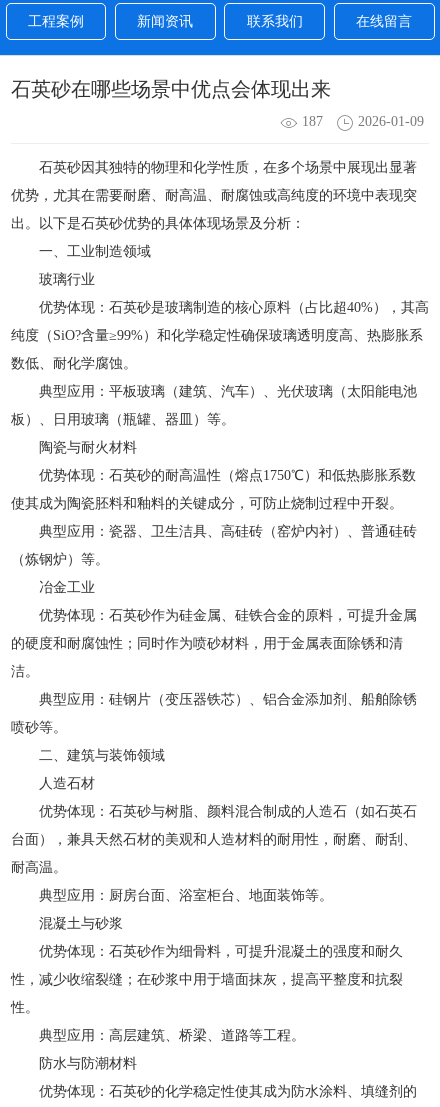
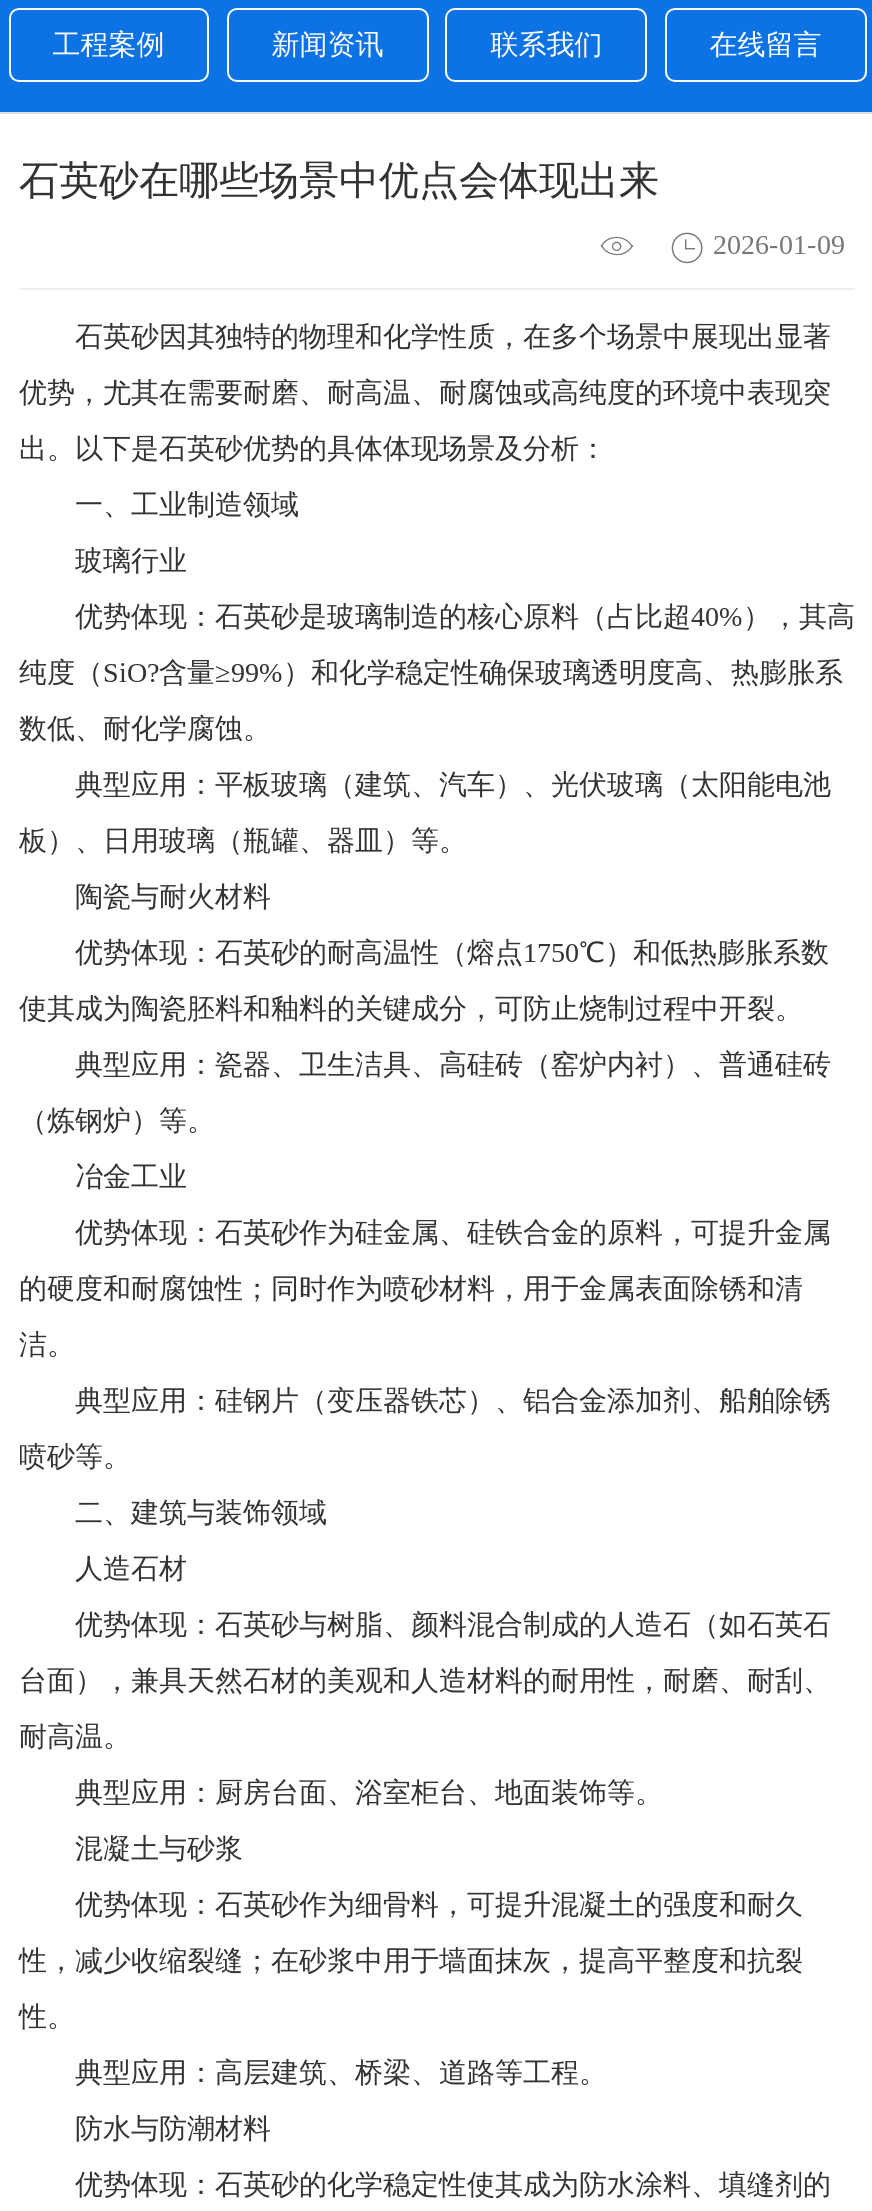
- 187
